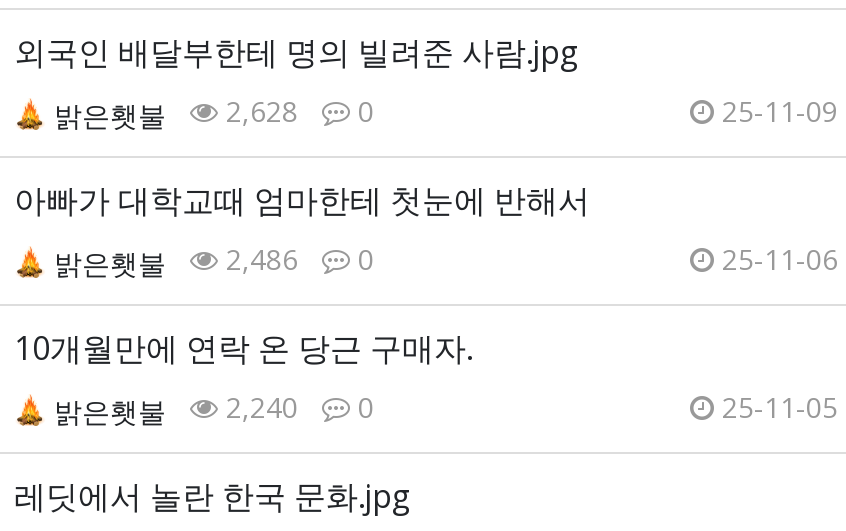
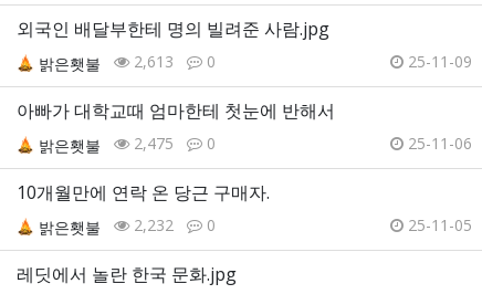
- 2,628
+ 2,613

- 2,486
+ 2,475

- 2,240
+ 2,232
